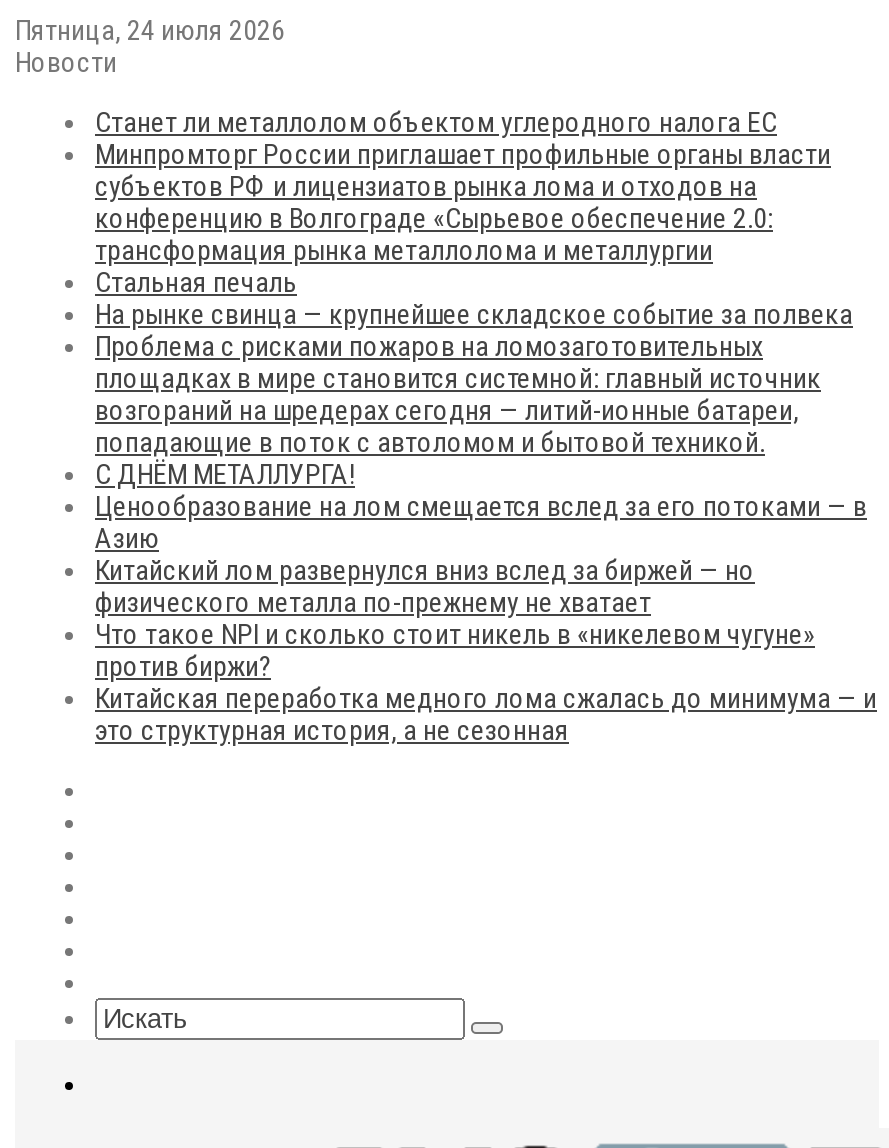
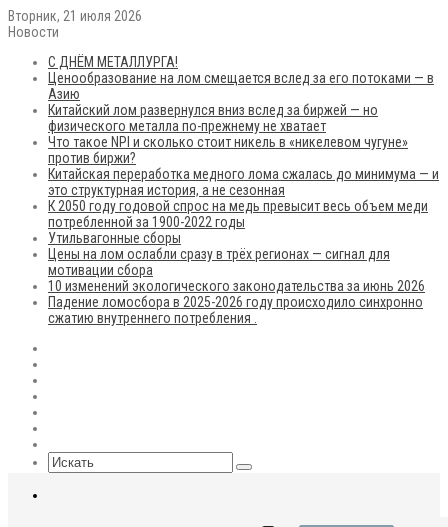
- Пятница, 24 июля 2026
+ Вторник, 21 июля 2026

- Станет ли металлолом объектом углеродного налога ЕС
- Минпромторг России приглашает профильные органы власти
- субъектов РФ и лицензиатов рынка лома и отходов на
- конференцию в Волгограде «Сырьевое обеспечение 2.0:
- трансформация рынка металлолома и металлургии
- Стальная печаль
- На рынке свинца — крупнейшее складское событие за полвека
- Проблема с рисками пожаров на ломозаготовительных
- площадках в мире становится системной: главный источник
- возгораний на шредерах сегодня — литий-ионные батареи,
- попадающие в поток с автоломом и бытовой техникой.

moved up: С ДНЁМ МЕТАЛЛУРГА! | Ценообразование на лом смещается вслед за его потоками — в | Азию | ... | Китайская переработка медного лома сжалась до минимума — и | это структурная история, а не сезонная

+ К 2050 году годовой спрос на медь превысит весь объем меди
+ потребленной за 1900-2022 годы
+ Утильвагонные сборы
+ Цены на лом ослабли сразу в трёх регионах — сигнал для
+ мотивации сбора
+ 10 изменений экологического законодательства за июнь 2026
+ Падение ломосбора в 2025-2026 году происходило синхронно
+ сжатию внутреннего потребления .
